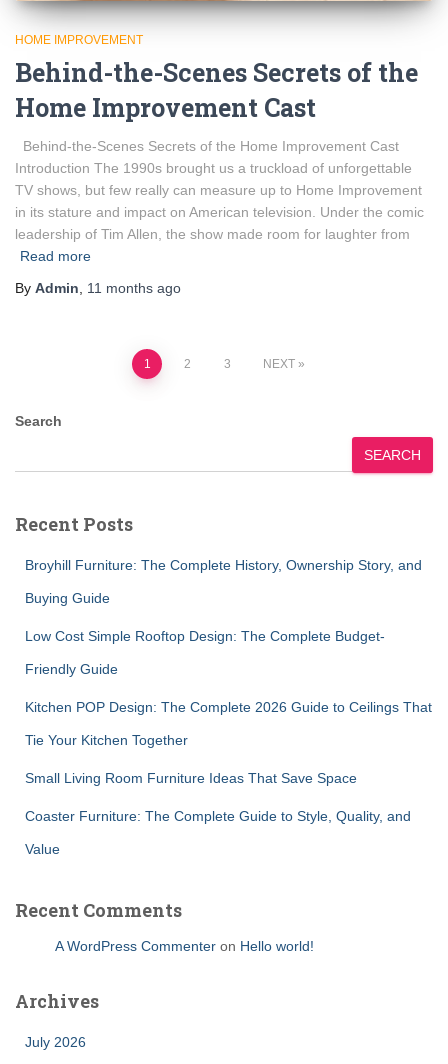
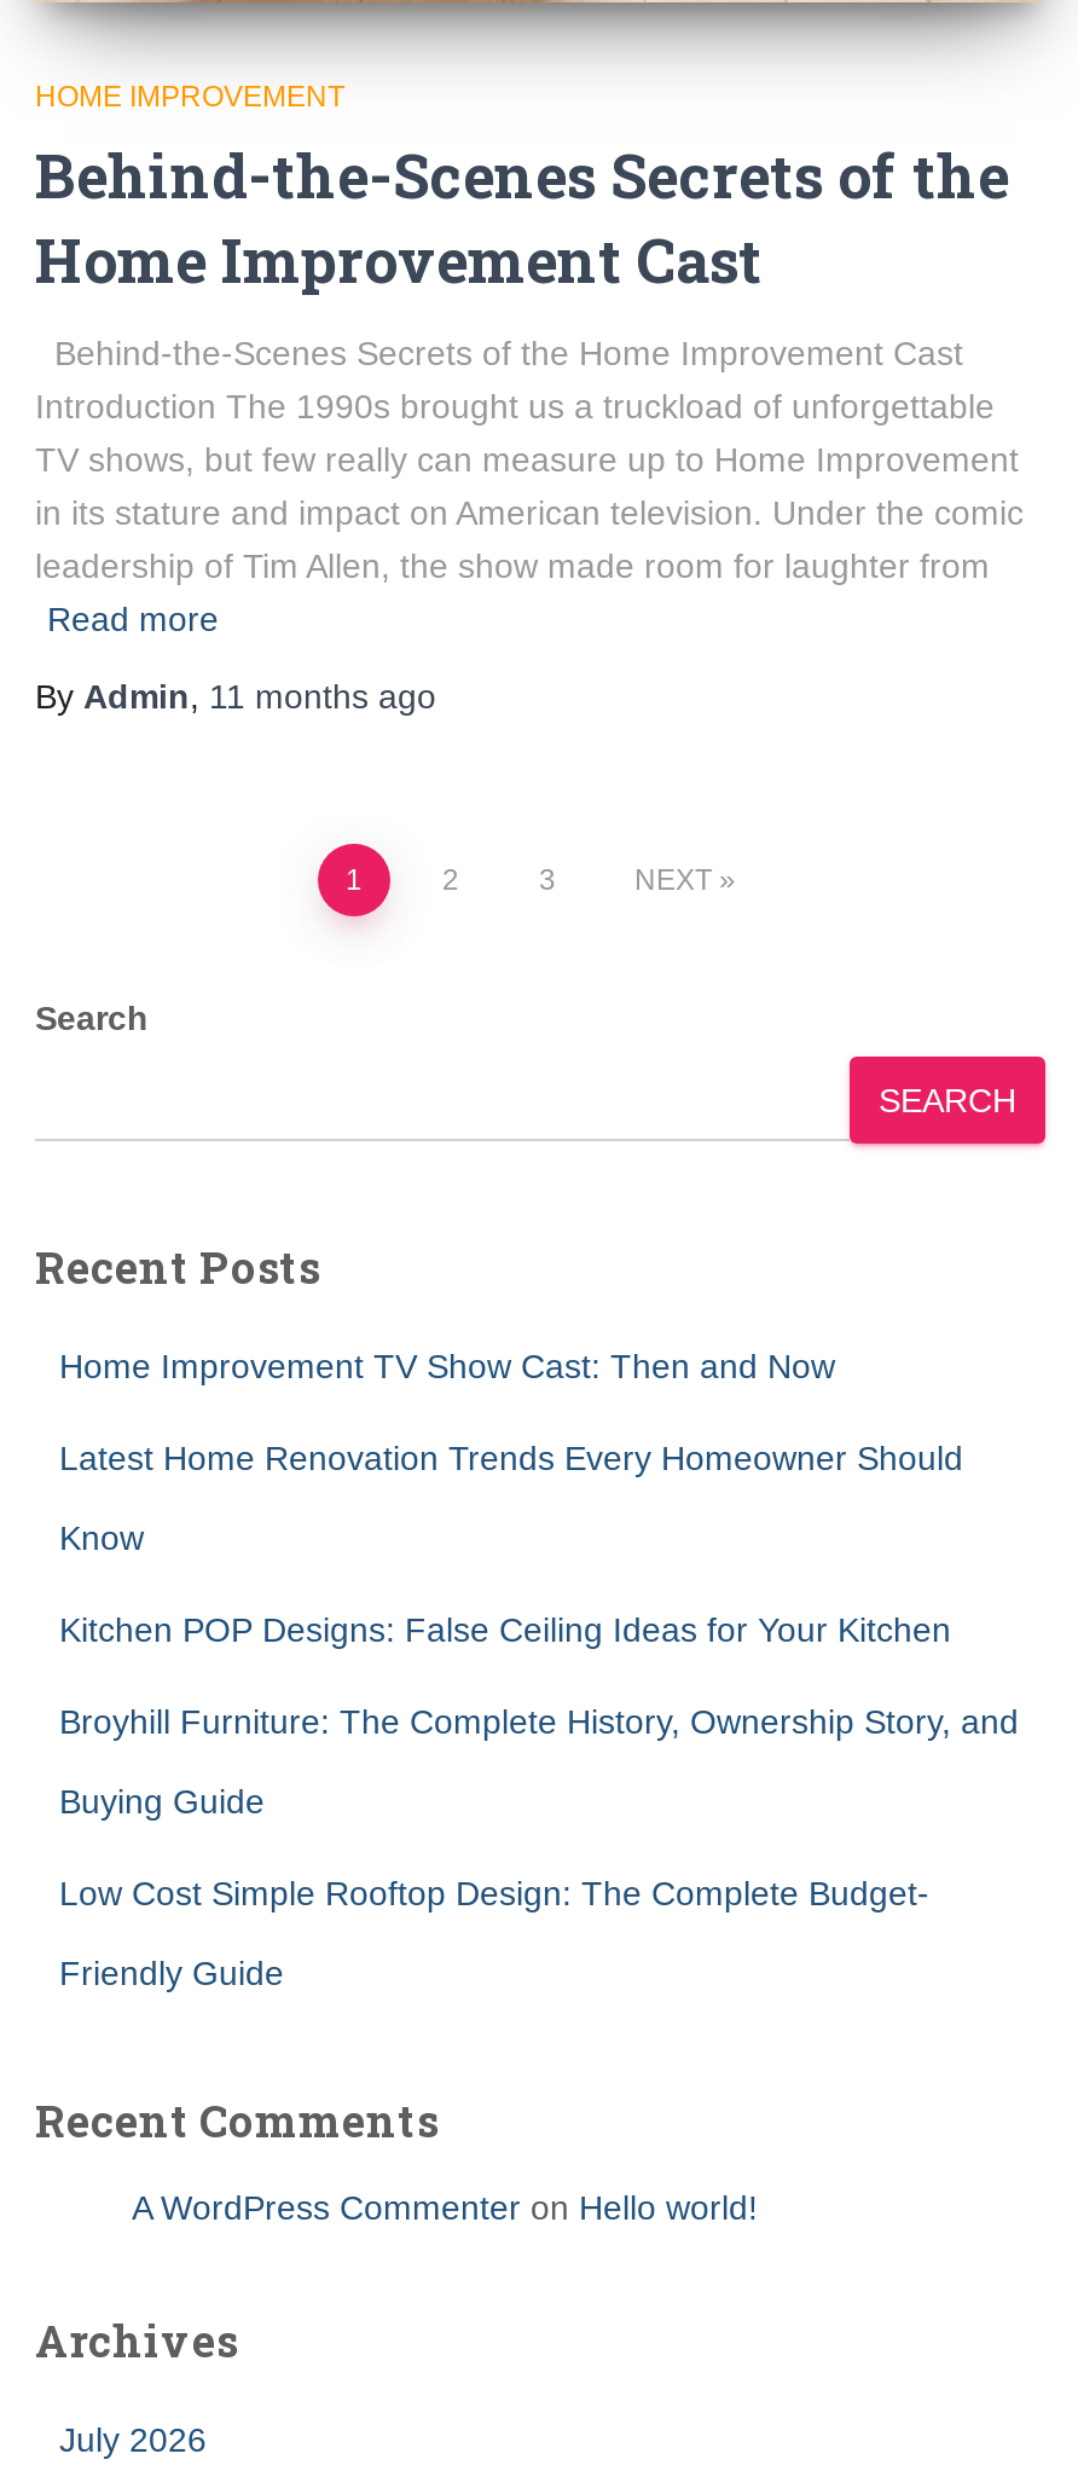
+ Home Improvement TV Show Cast: Then and Now
+ Latest Home Renovation Trends Every Homeowner Should
+ Know
+ Kitchen POP Designs: False Ceiling Ideas for Your Kitchen

moved down: Broyhill Furniture: The Complete History, Ownership Story, and | Buying Guide | Low Cost Simple Rooftop Design: The Complete Budget- | Friendly Guide

- Kitchen POP Design: The Complete 2026 Guide to Ceilings That
- Tie Your Kitchen Together
- Small Living Room Furniture Ideas That Save Space
- Coaster Furniture: The Complete Guide to Style, Quality, and
- Value
